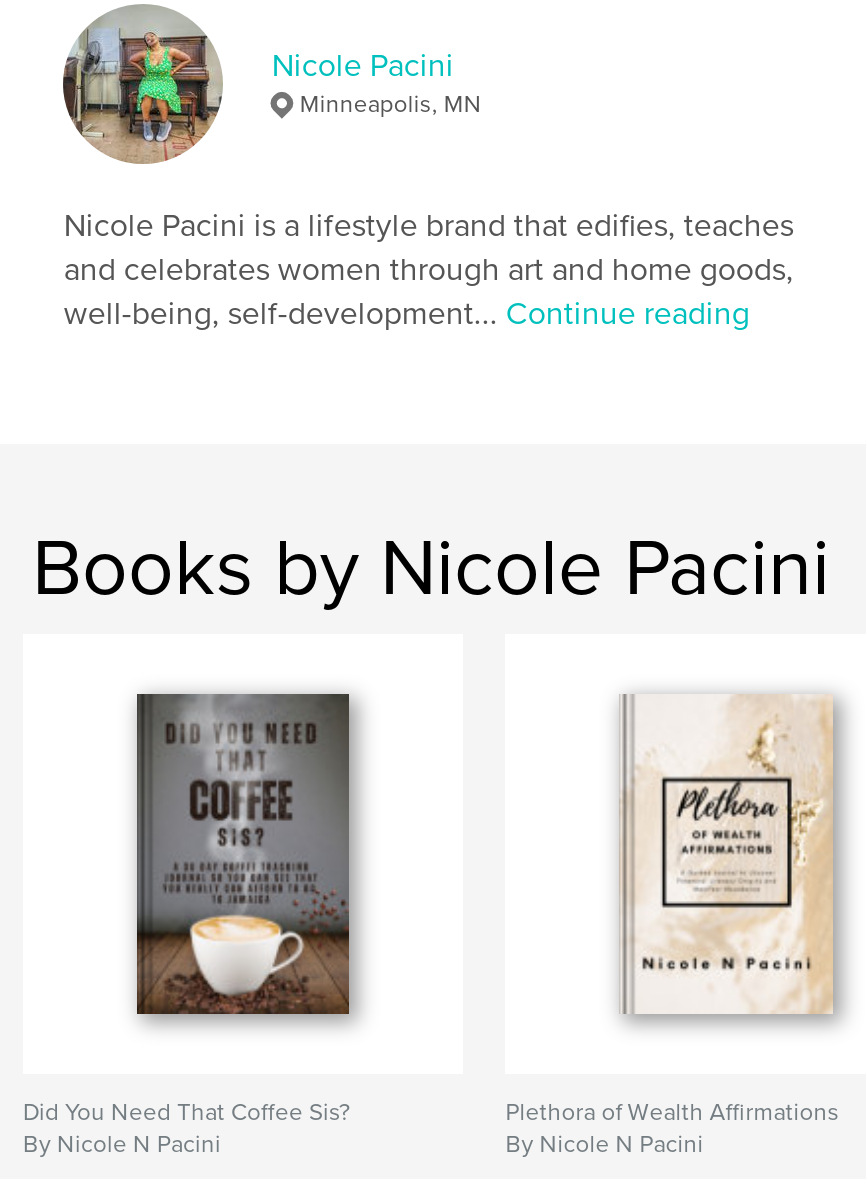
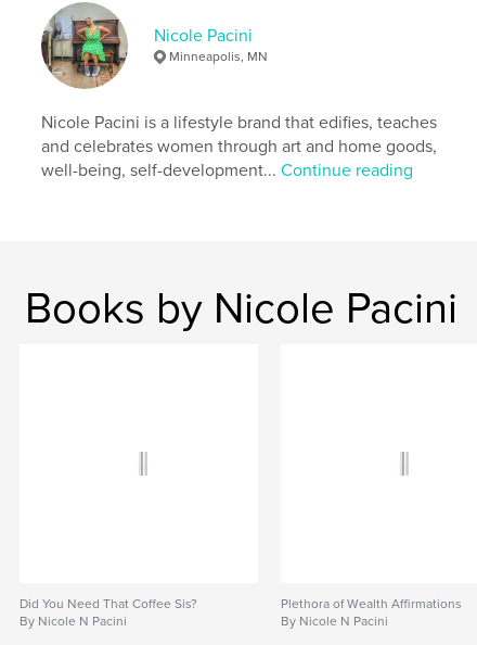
- [image]

- [image]
